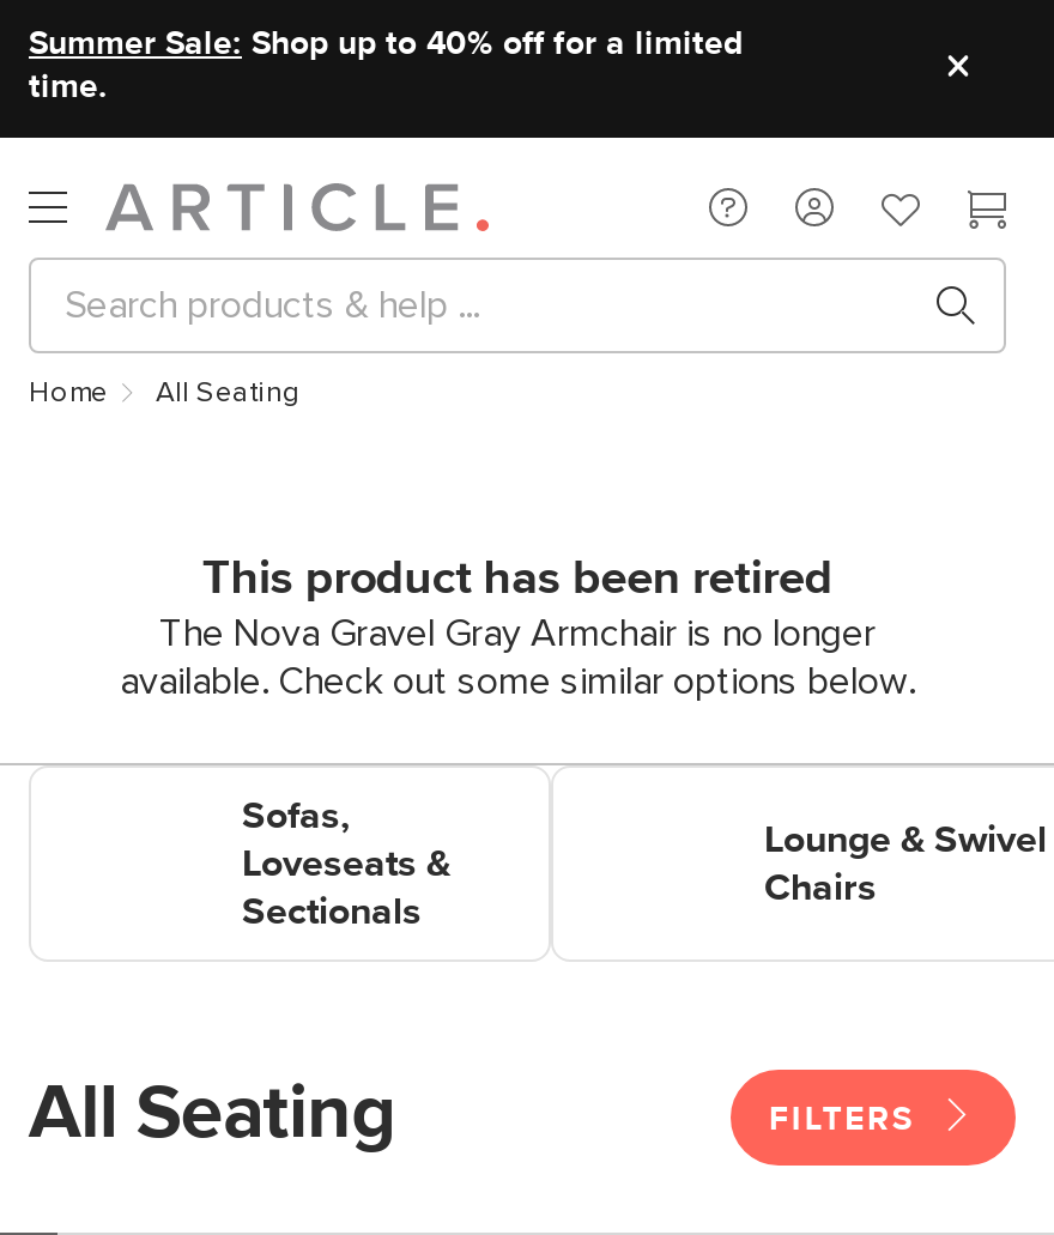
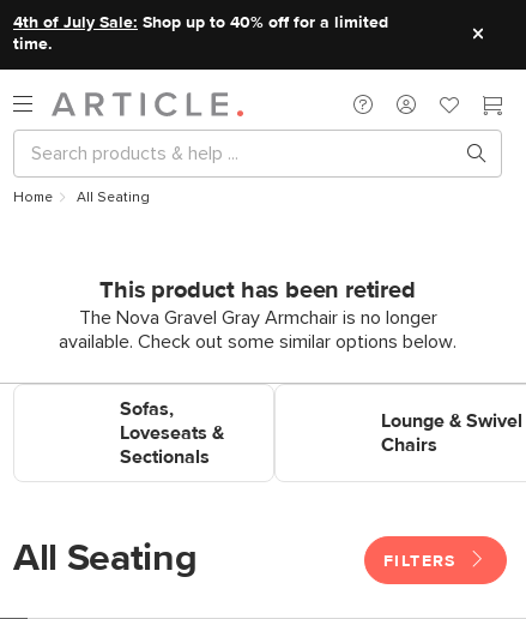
- Summer Sale: Shop up to 40% off for a limited
+ 4th of July Sale: Shop up to 40% off for a limited
